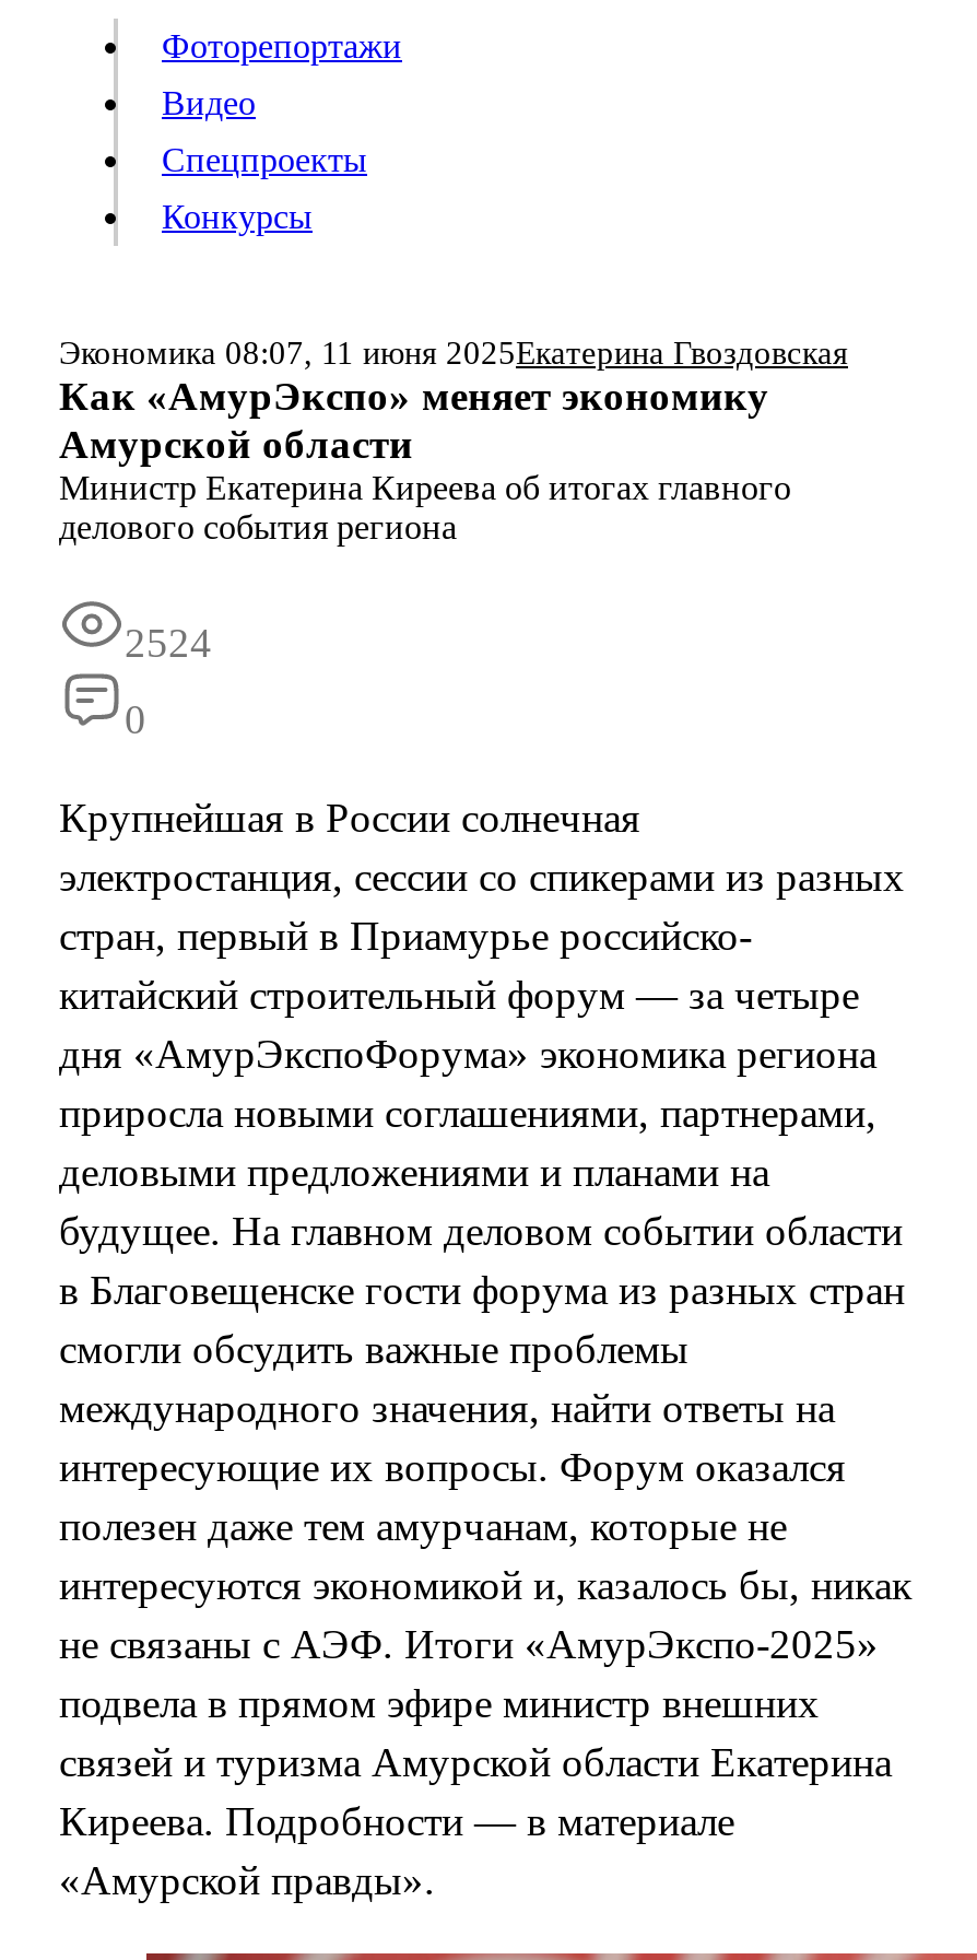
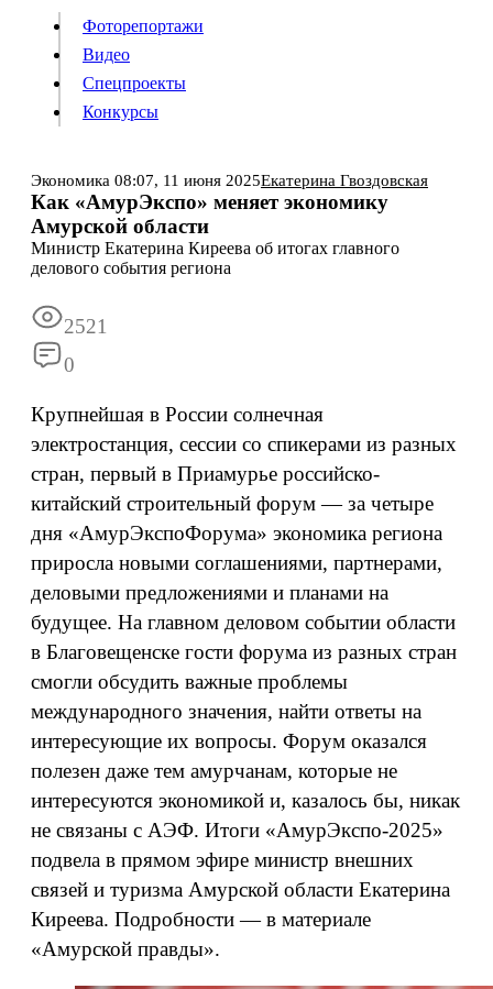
- 2524
+ 2521
